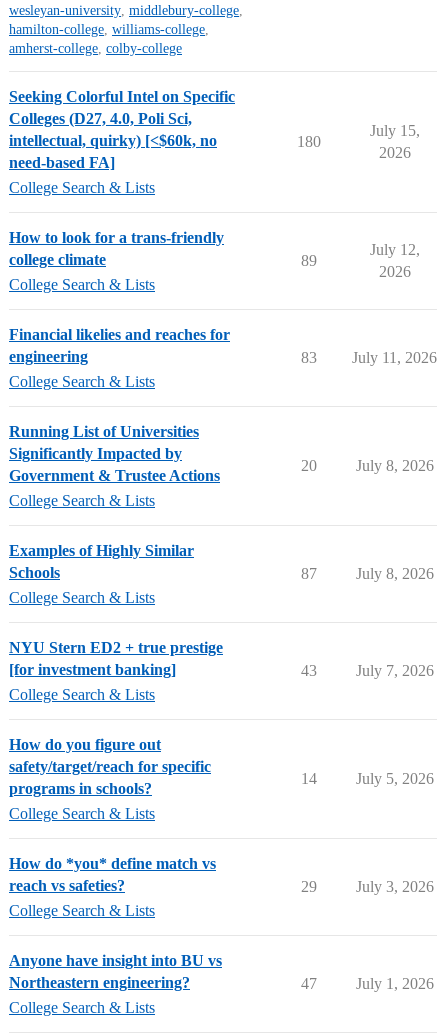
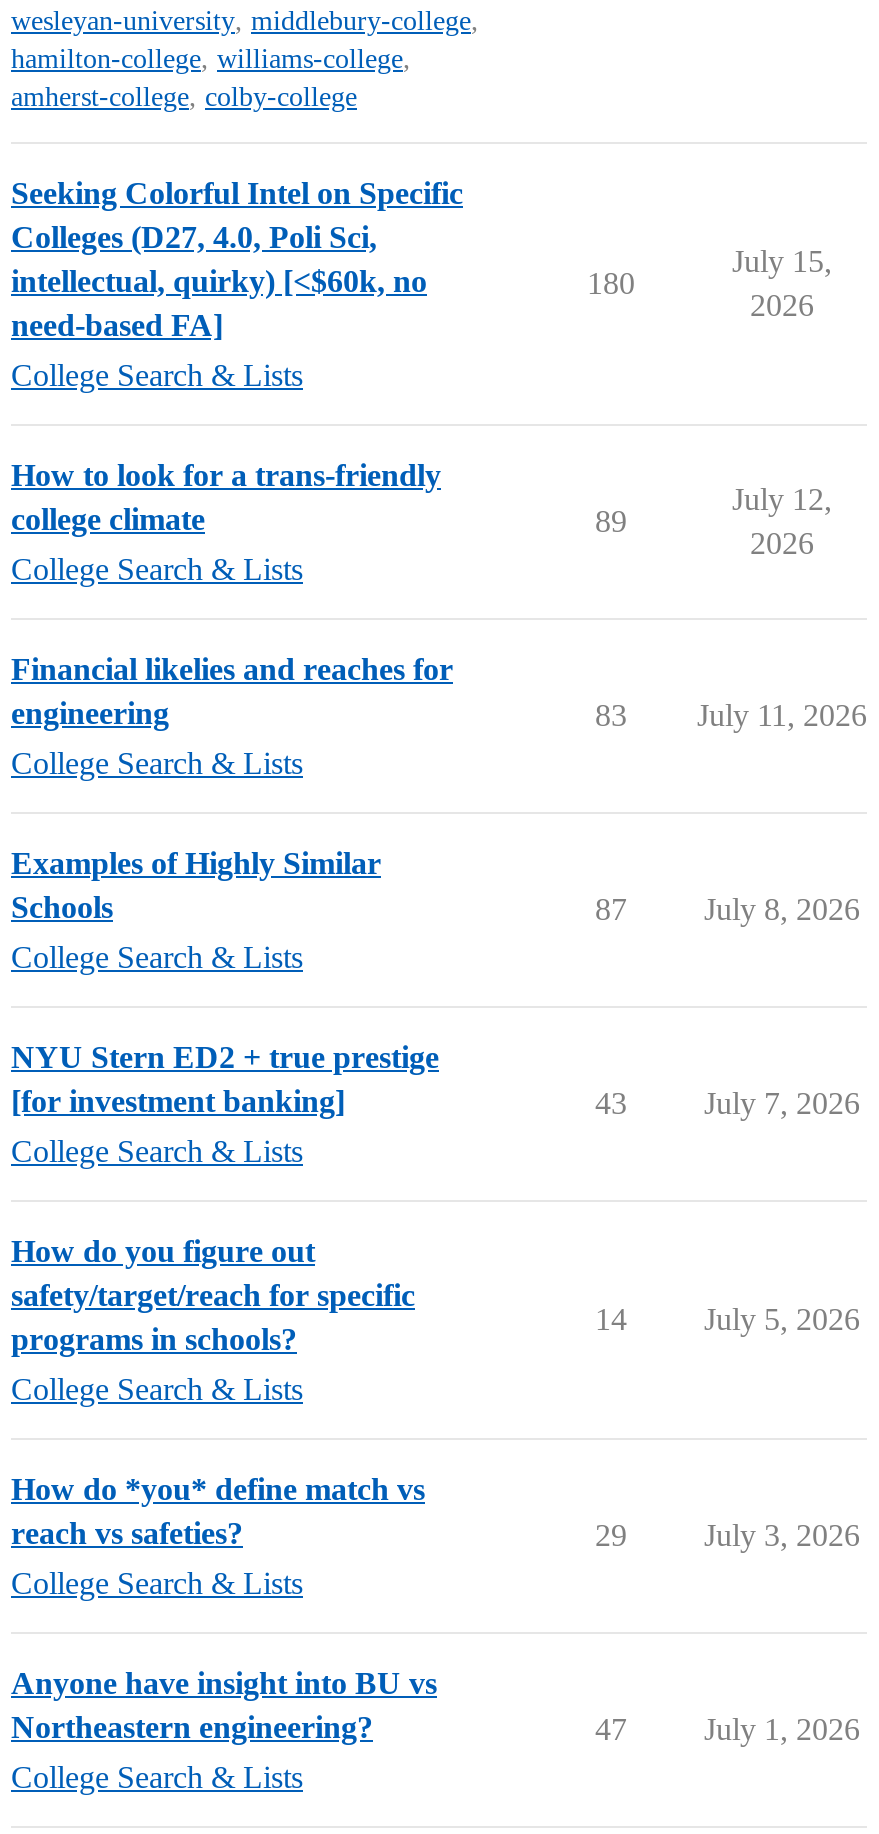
- Running List of Universities
- Significantly Impacted by
- Government & Trustee Actions
- College Search & Lists

- 20
- July 8, 2026
